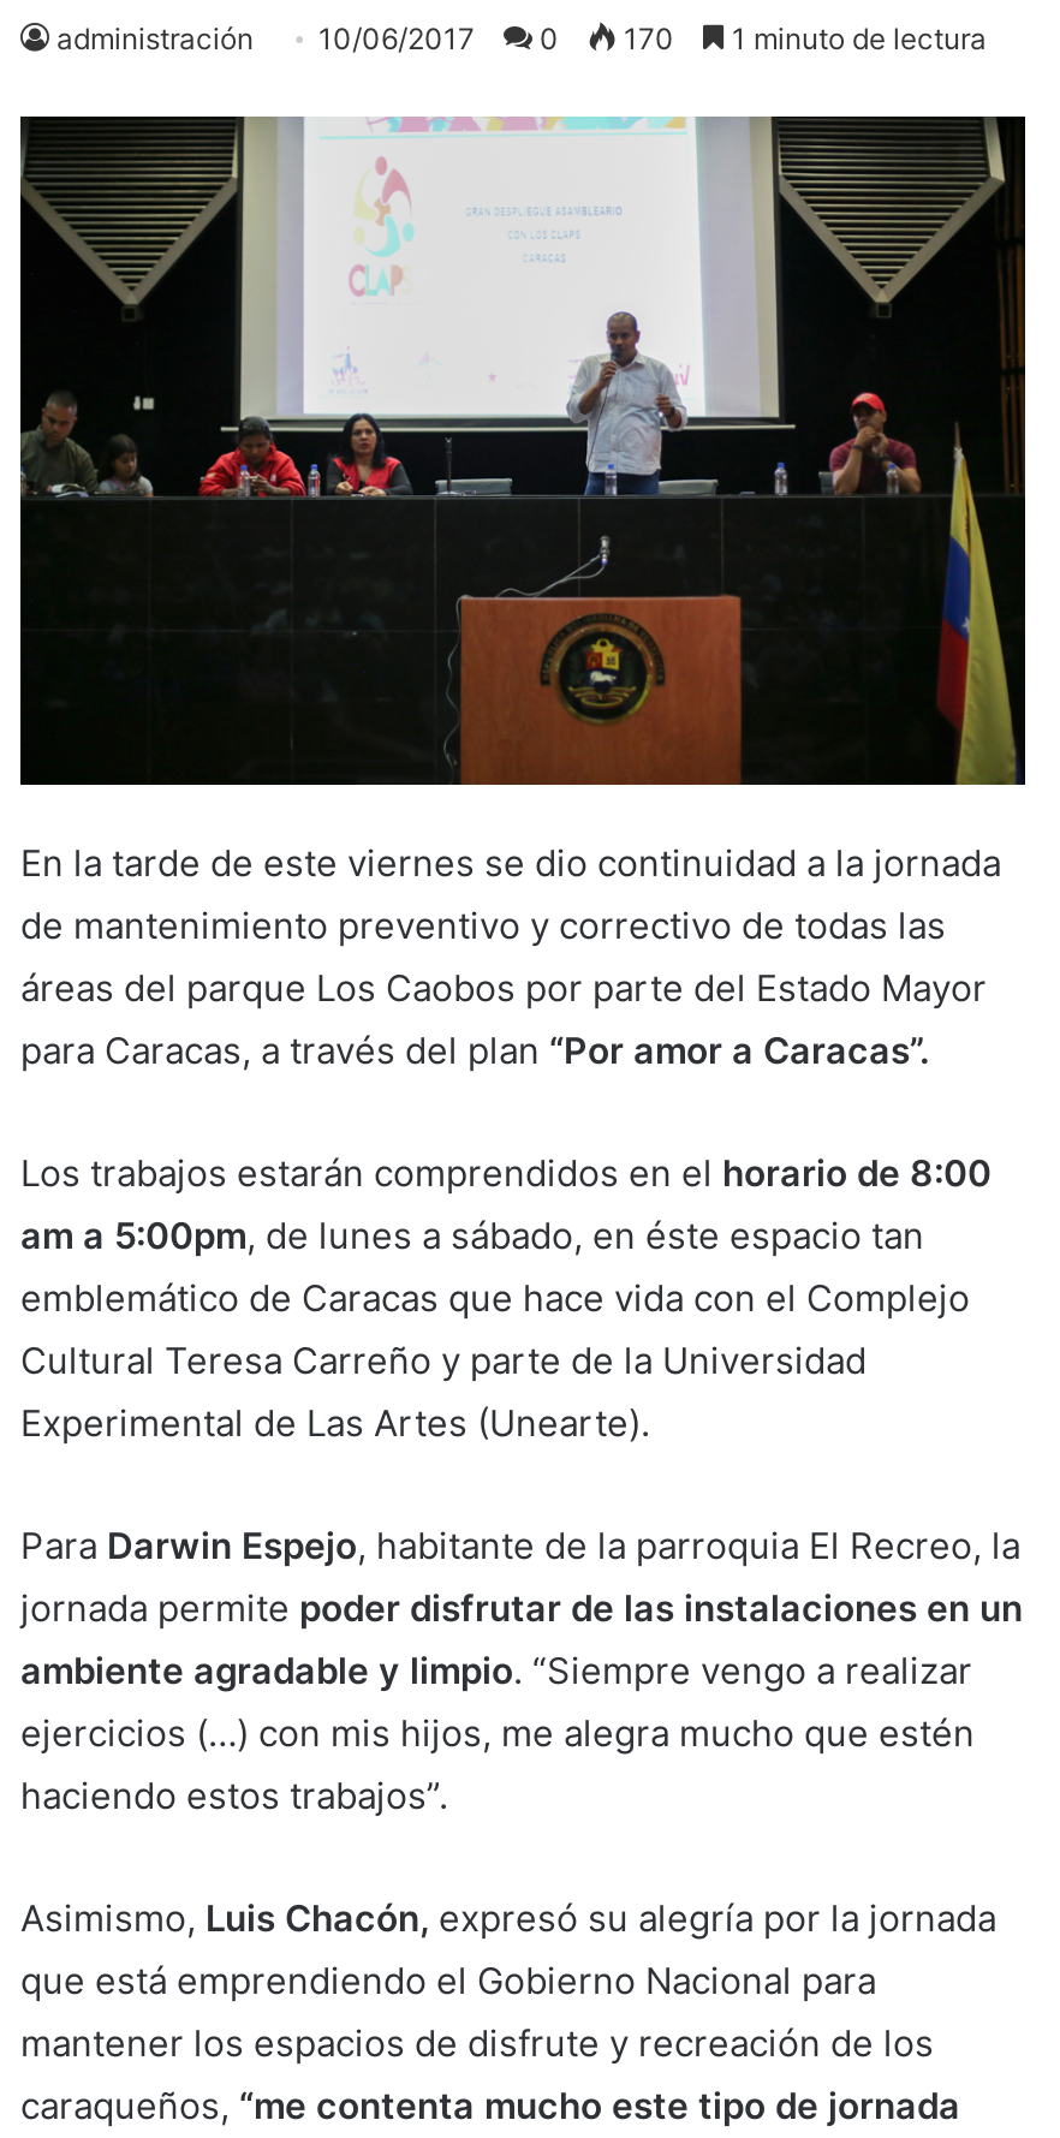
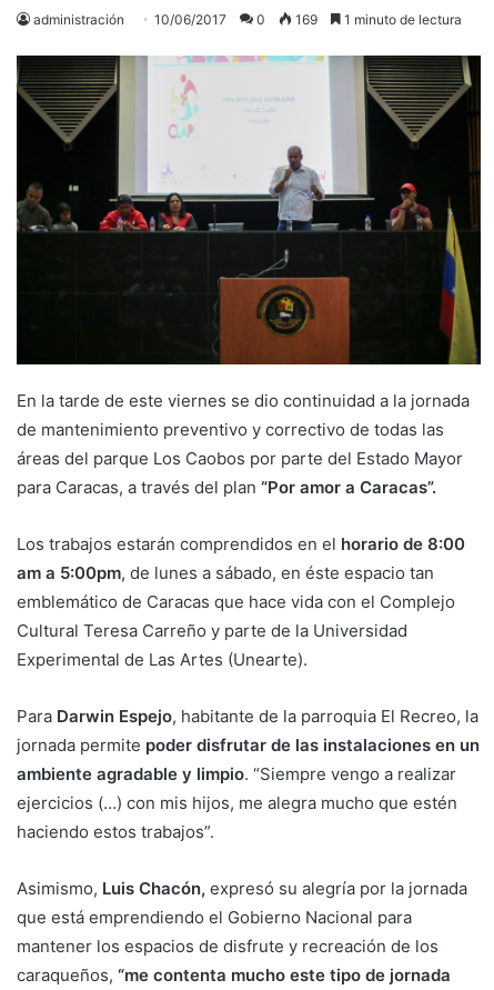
- administración 10/06/2017 0 170 1 minuto de lectura
+ administración 10/06/2017 0 169 1 minuto de lectura
